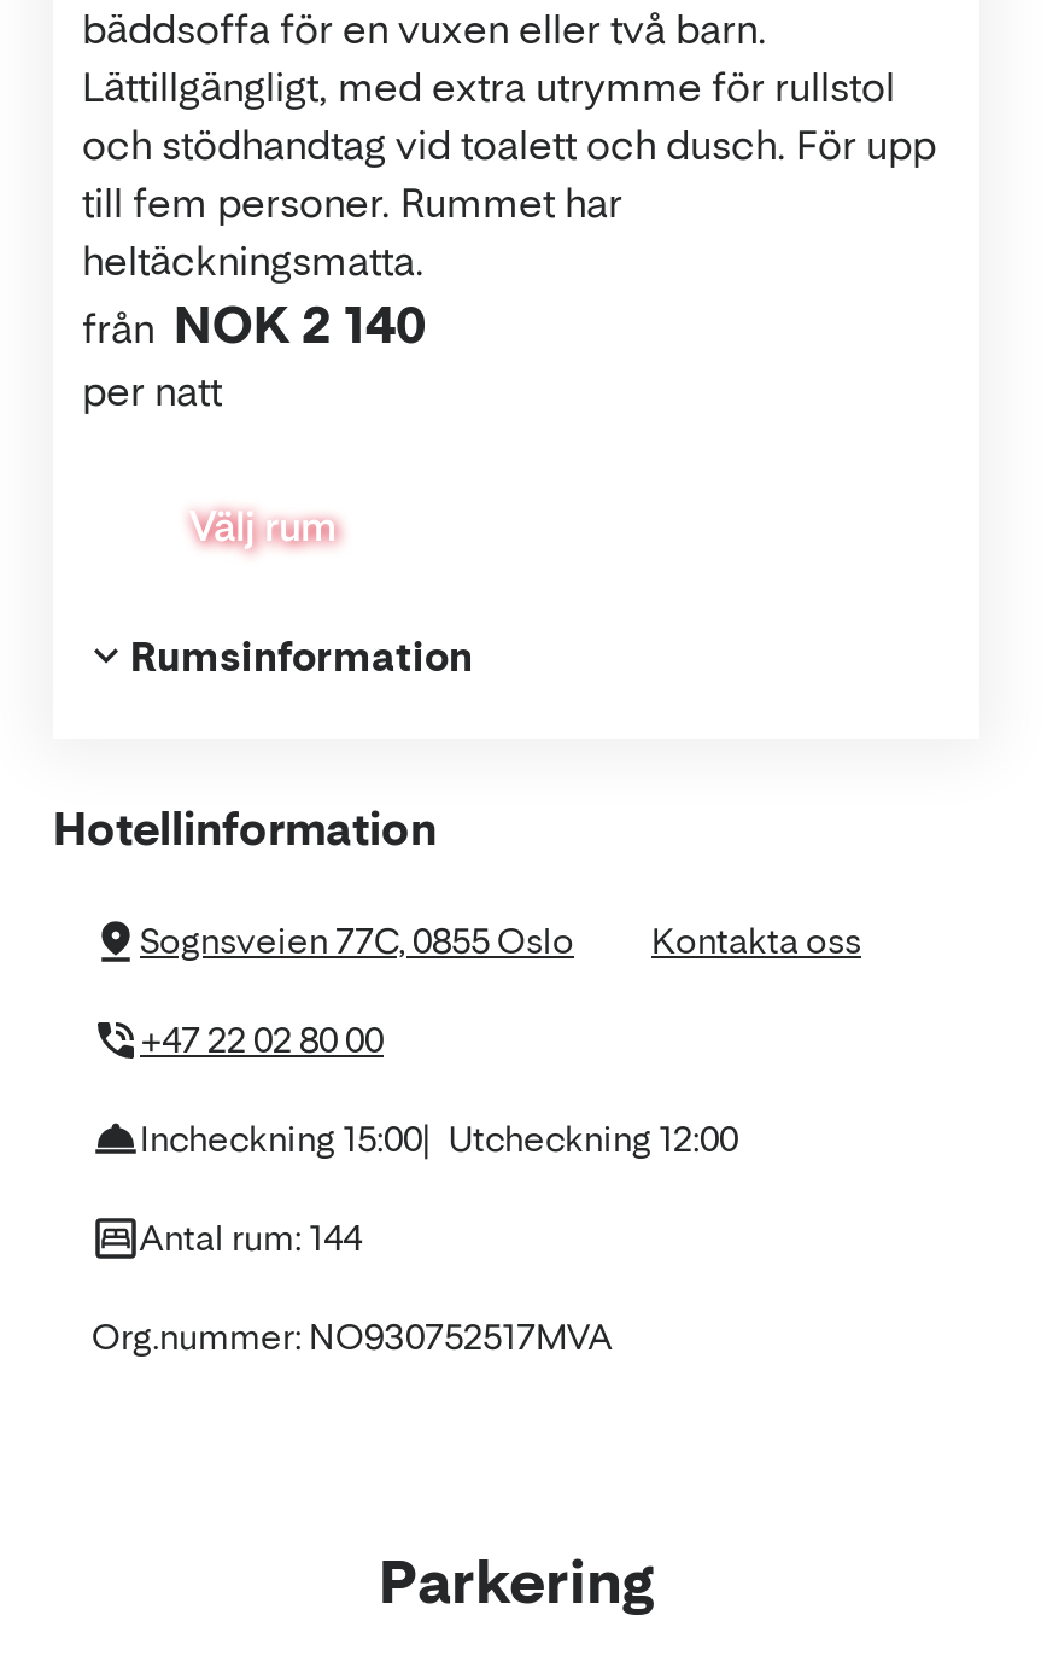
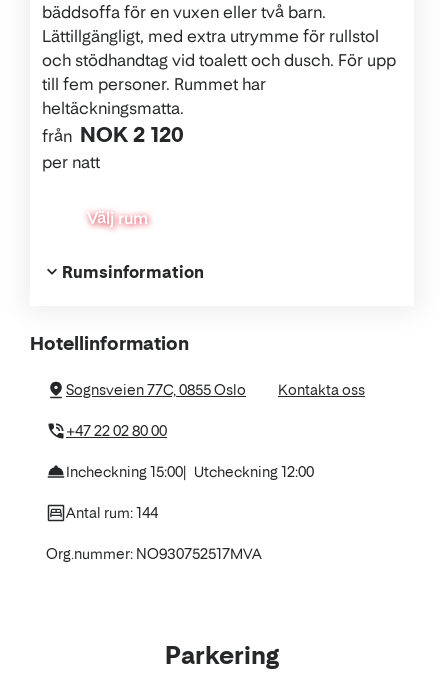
- från NOK 2 140
+ från NOK 2 120
